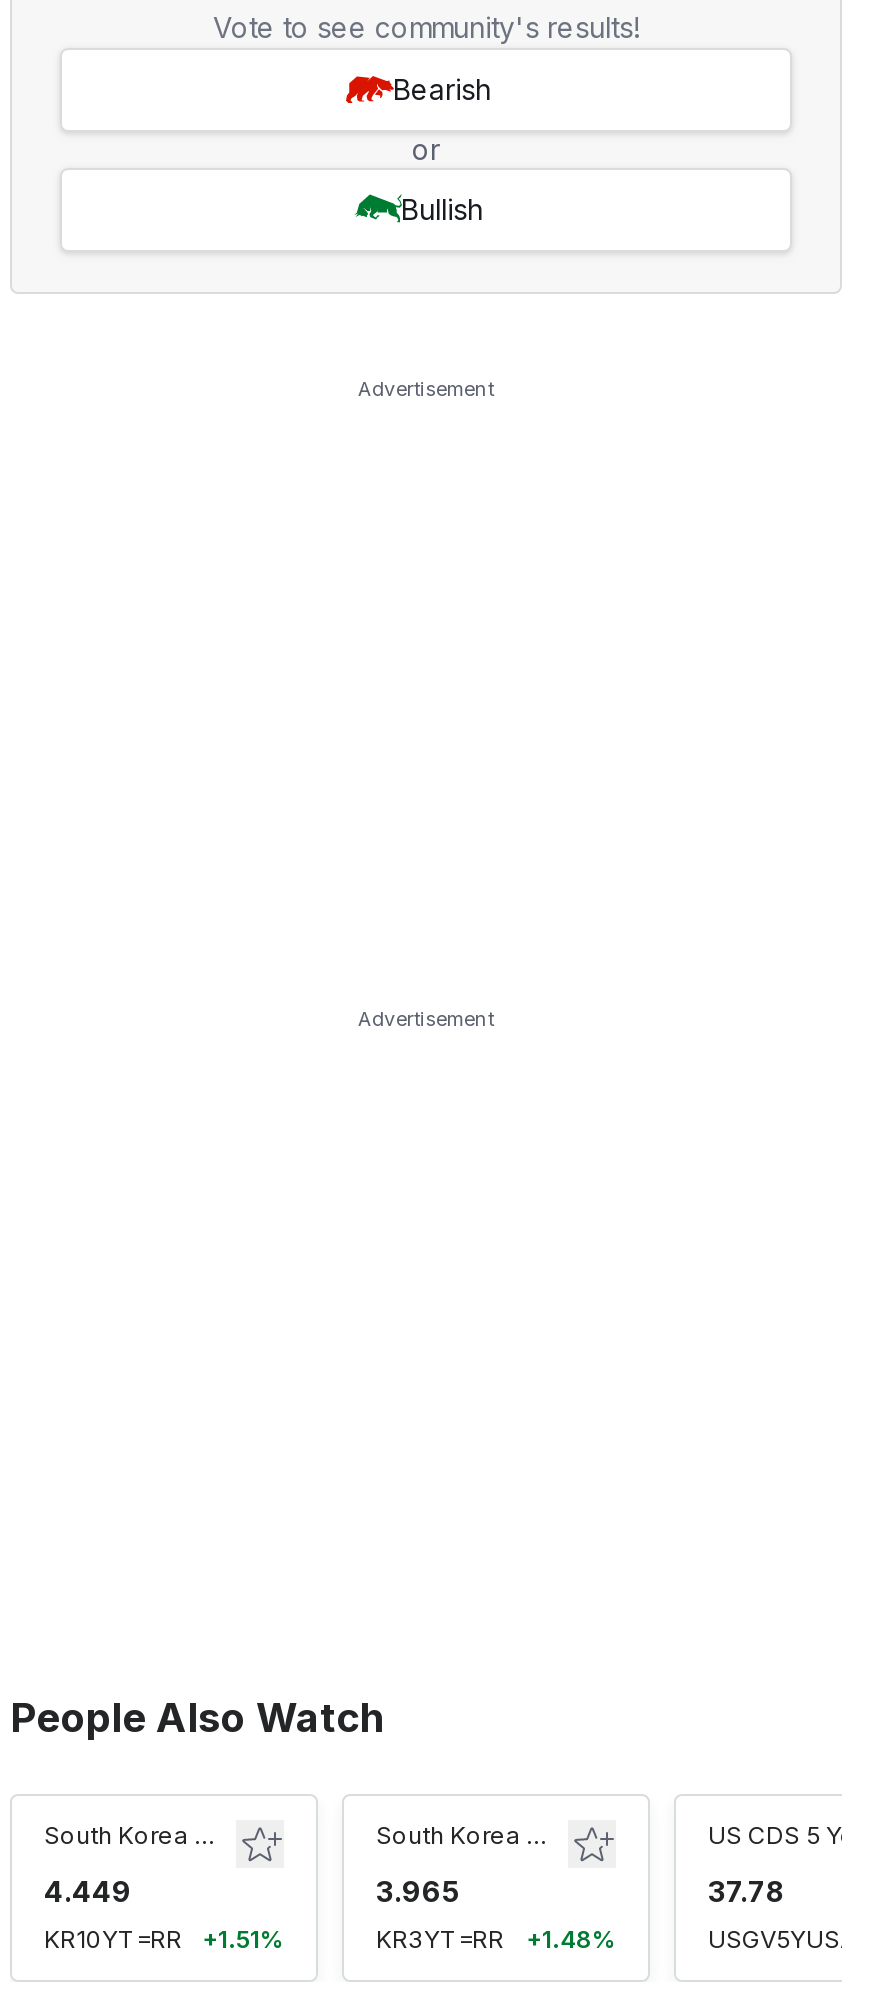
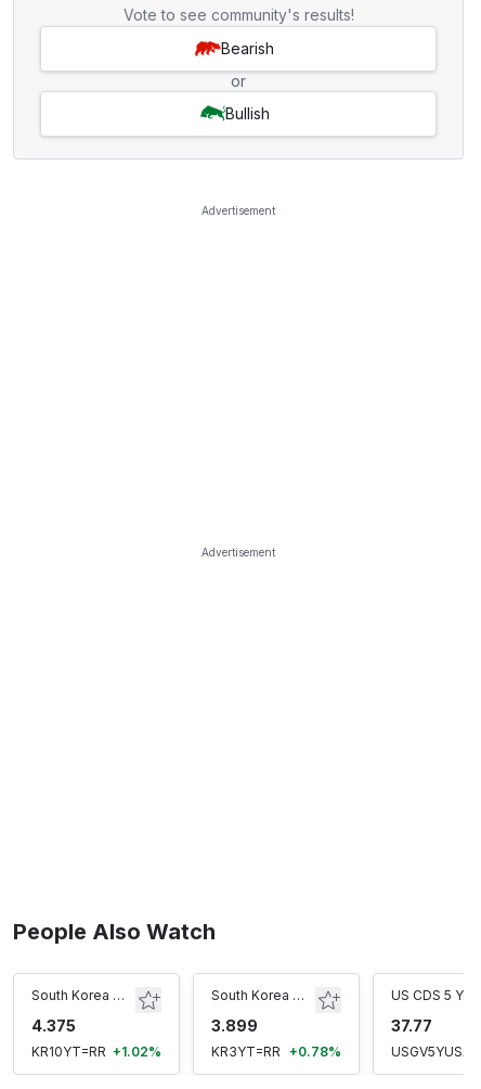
- 4.449
+ 4.375

- 3.965
+ 3.899

- 37.78
+ 37.77

- KR10YT=RR
- +1.51%
+ KR10YT=RR +1.02%

- KR3YT=RR
- +1.48%
+ KR3YT=RR +0.78%
